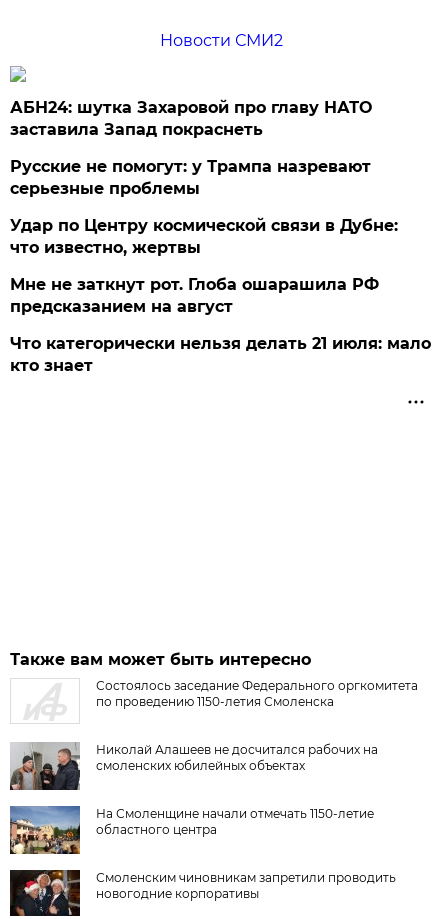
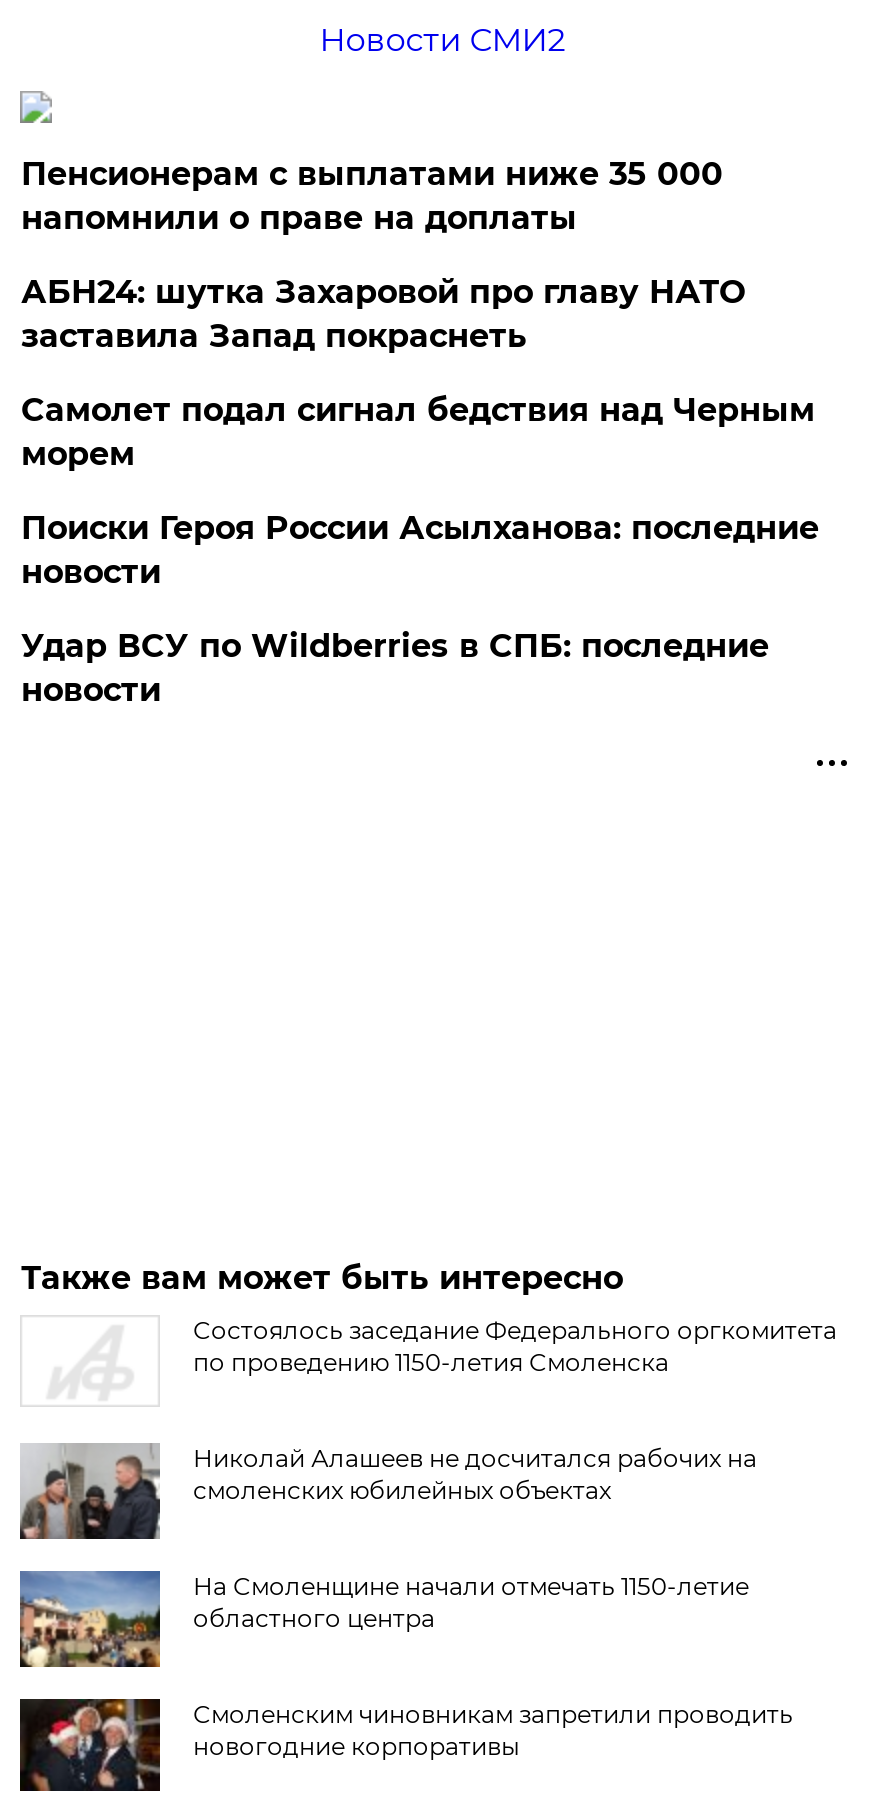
+ Пенсионерам с выплатами ниже 35 000
+ напомнили о праве на доплаты

moved down: АБН24: шутка Захаровой про главу НАТО | заставила Запад покраснеть

- Русские не помогут: у Трампа назревают
- серьезные проблемы
- Удар по Центру космической связи в Дубне:
- что известно, жертвы
- Мне не заткнут рот. Глоба ошарашила РФ
- предсказанием на август
- Что категорически нельзя делать 21 июля: мало
- кто знает
+ Самолет подал сигнал бедствия над Черным
+ морем
+ Поиски Героя России Асылханова: последние
+ новости
+ Удар ВСУ по Wildberries в СПБ: последние
+ новости
